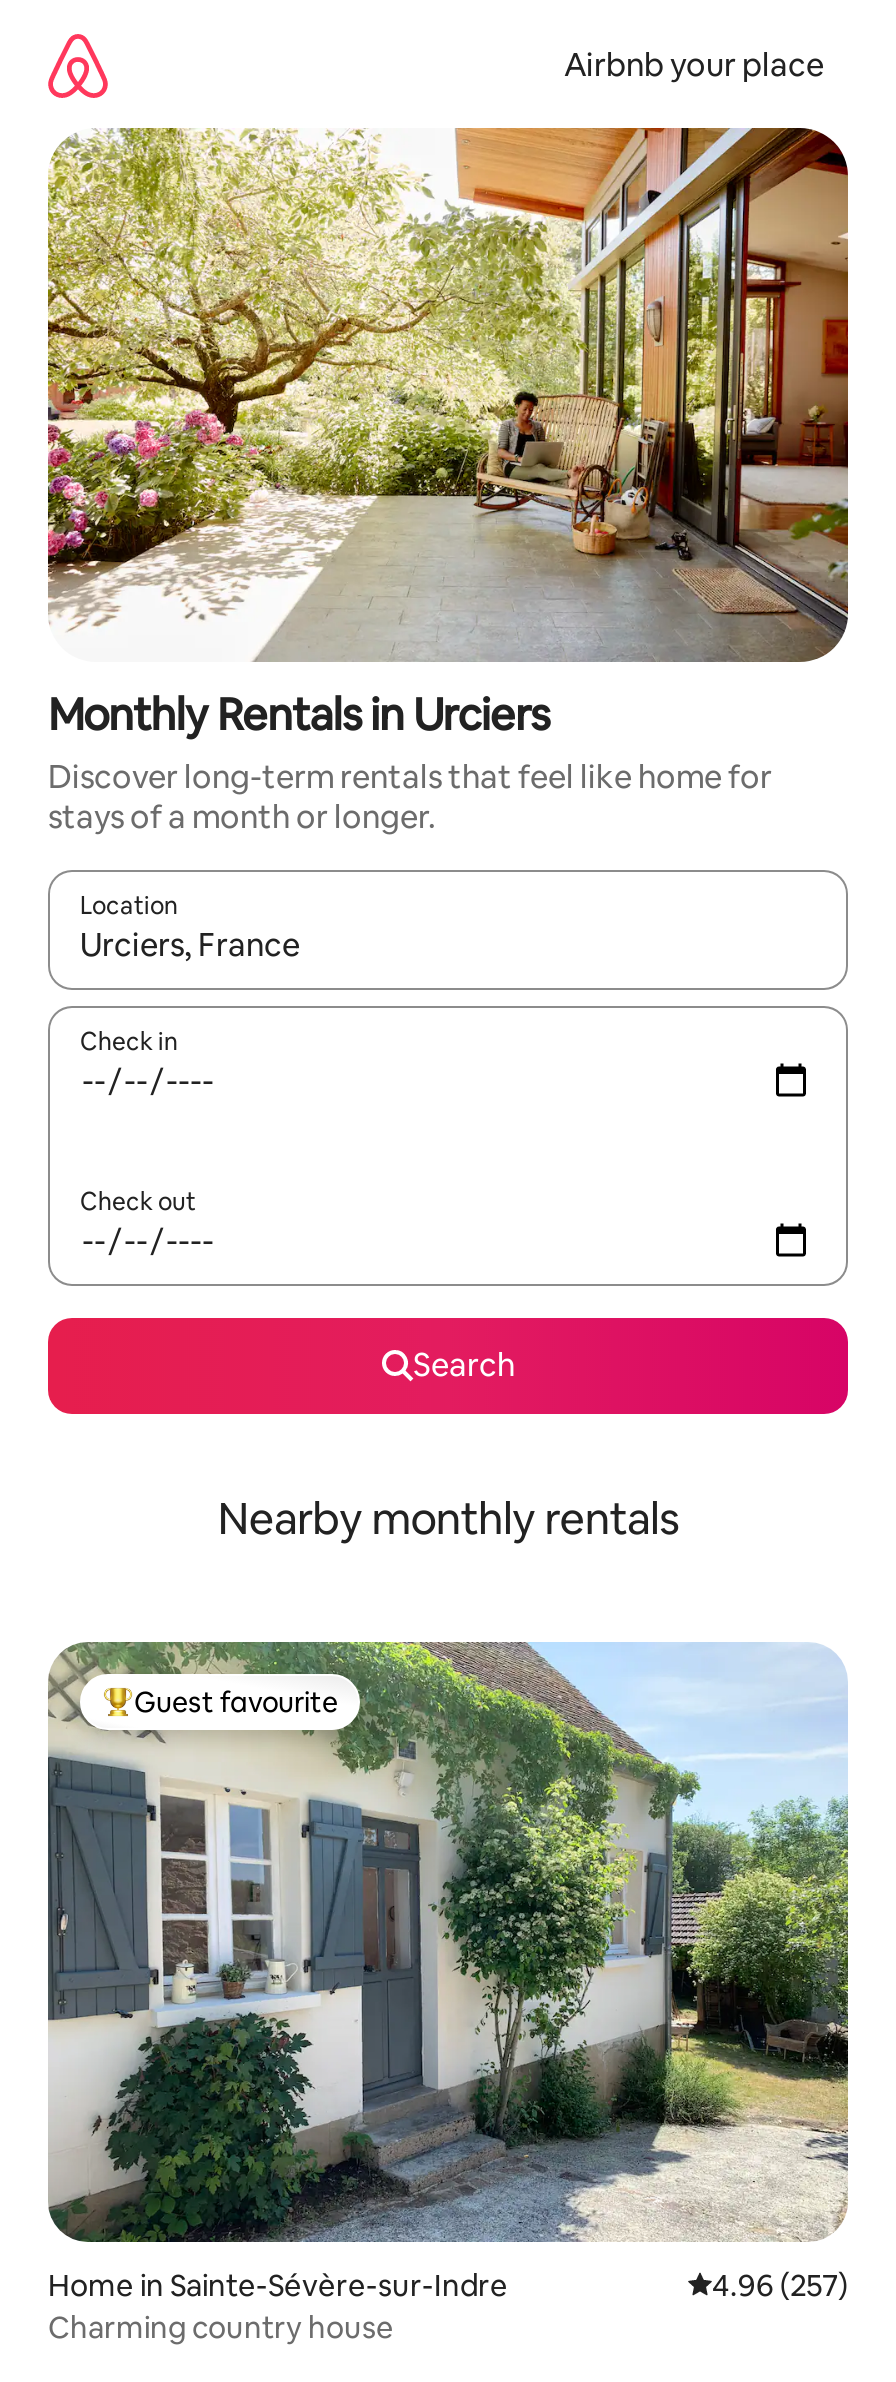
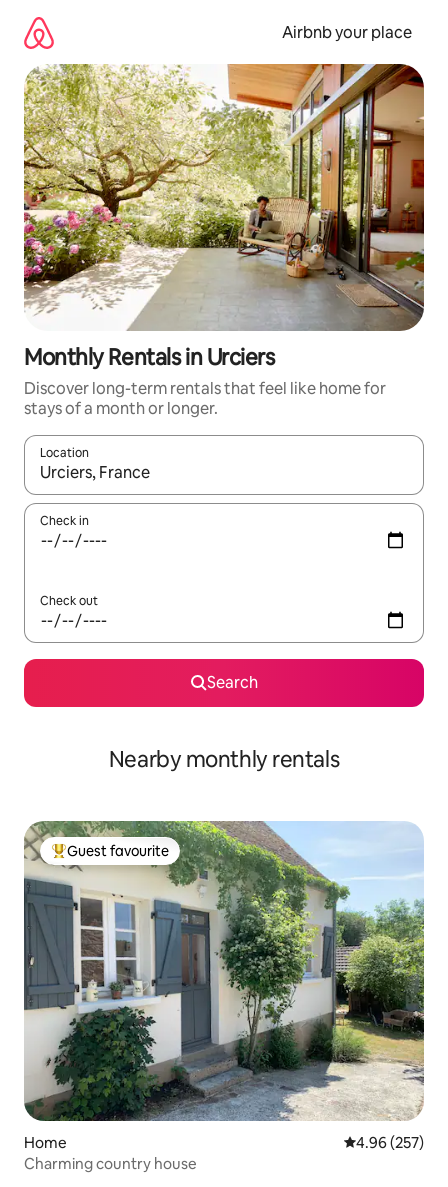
- Home in Sainte-Sévère-sur-Indre
+ Home
